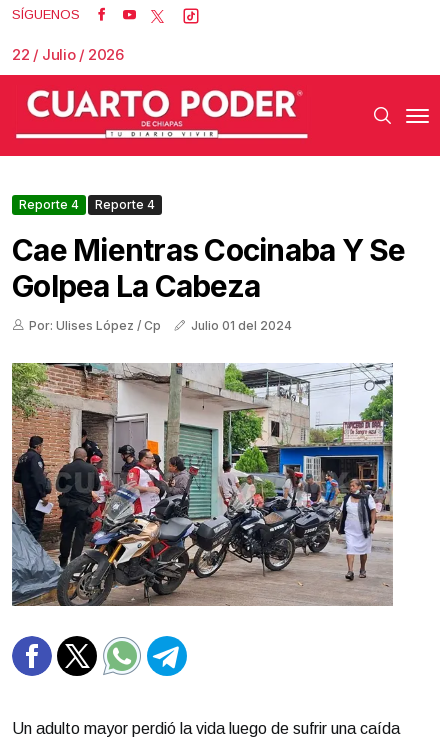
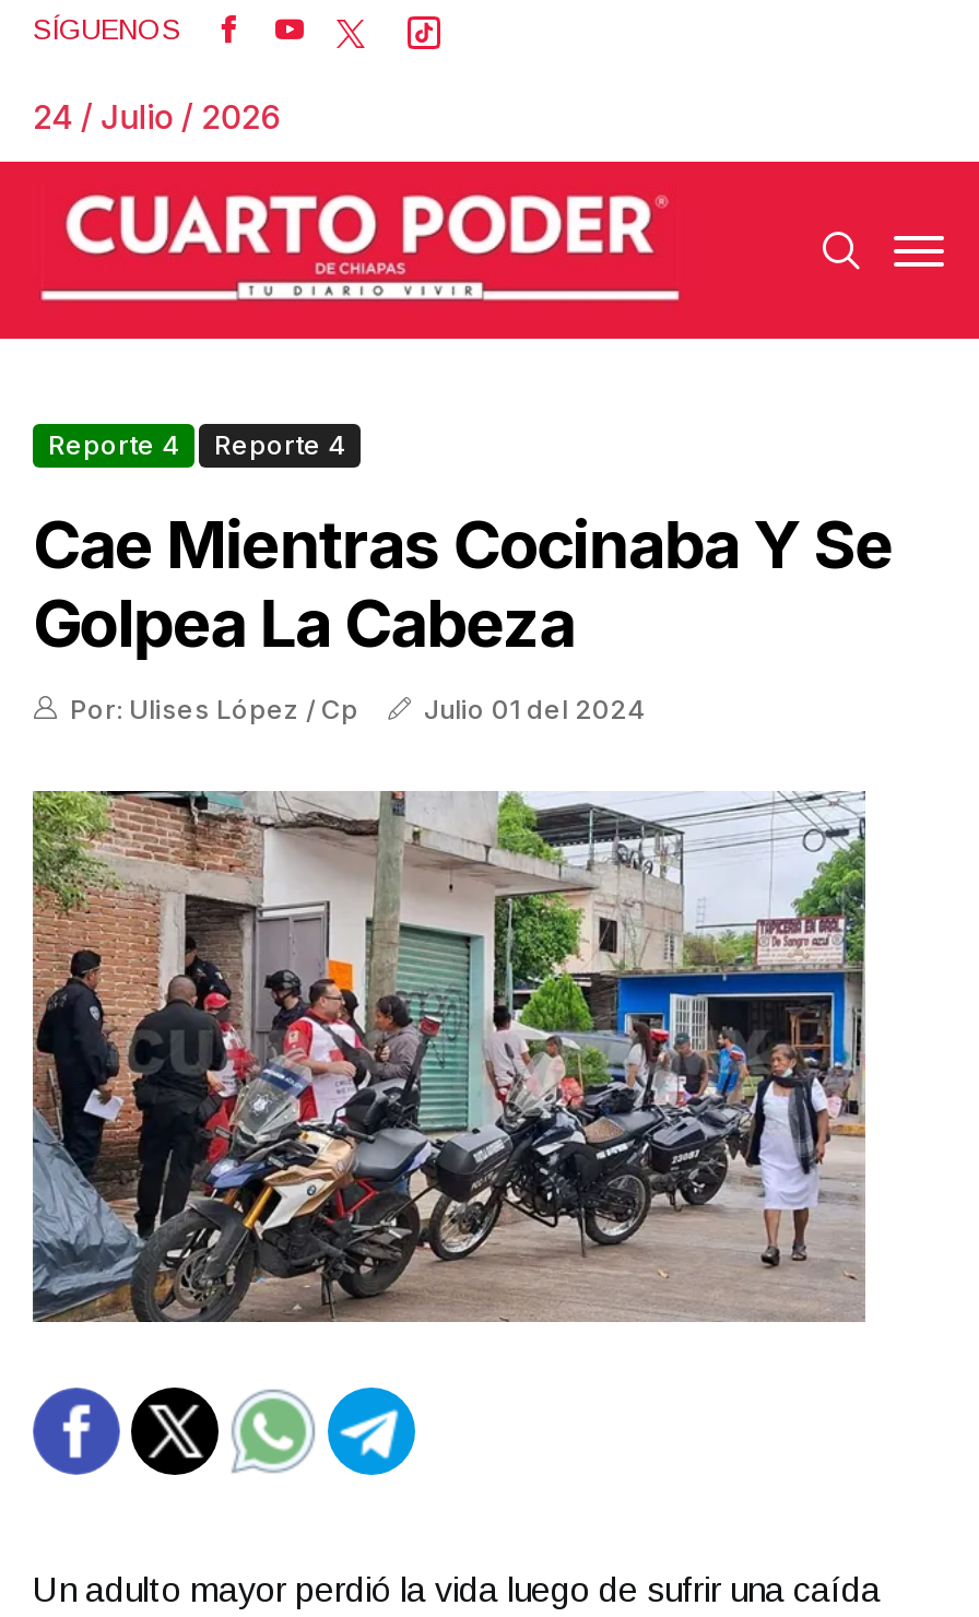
- 22 / Julio / 2026
+ 24 / Julio / 2026
